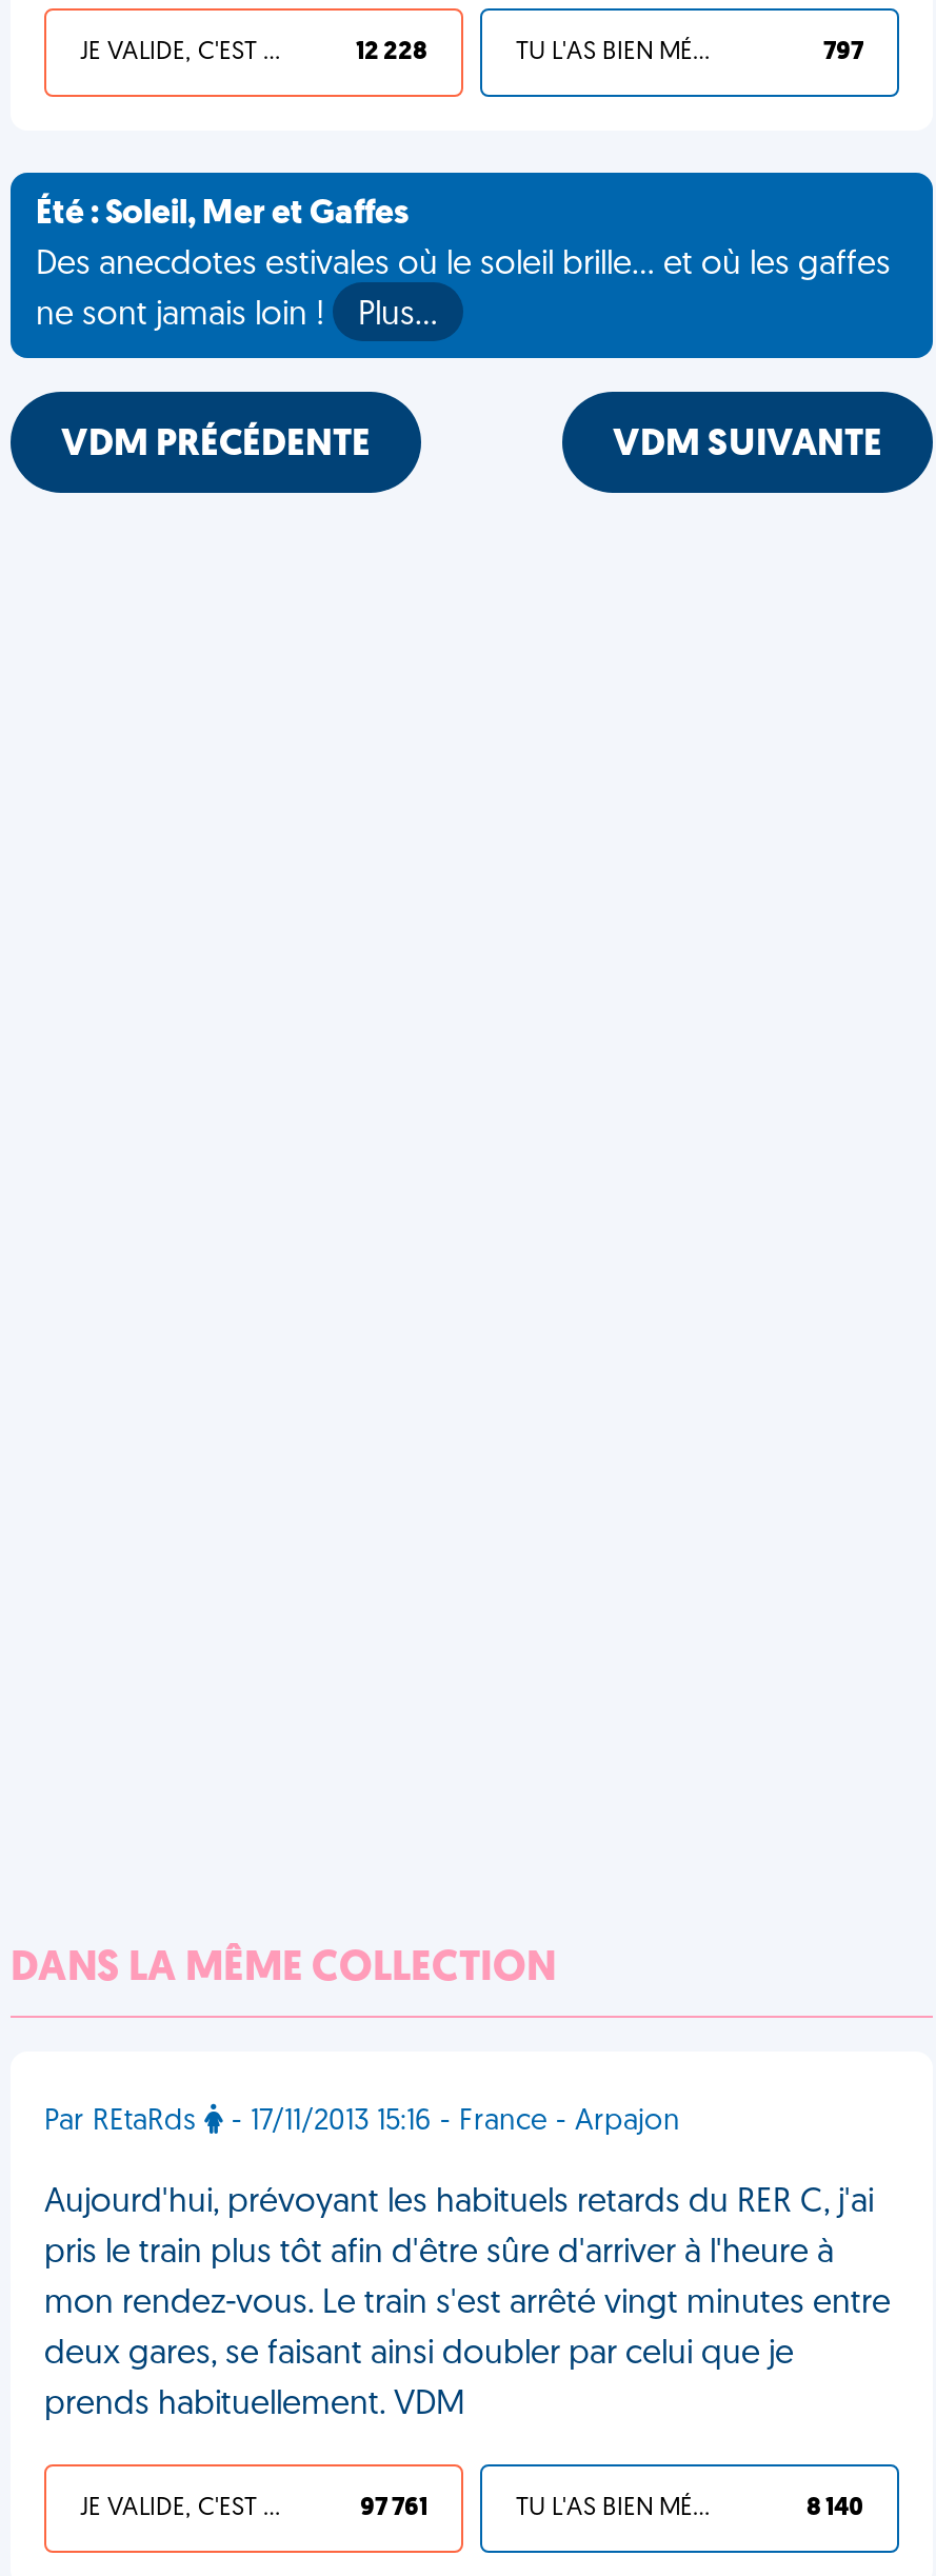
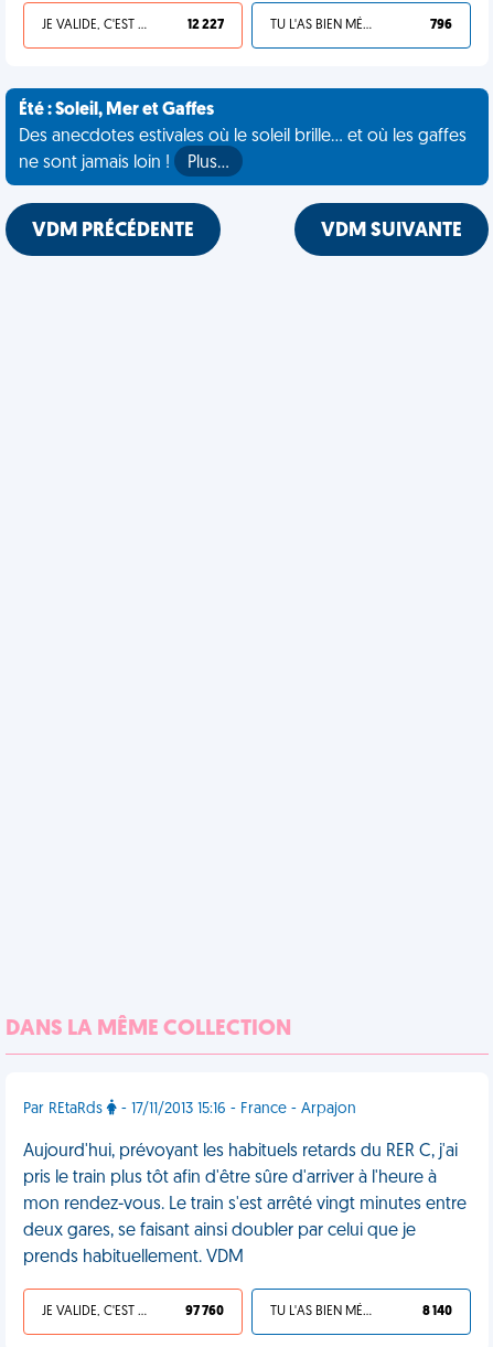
- 12 228
+ 12 227

- 797
+ 796

- 97 761
+ 97 760
